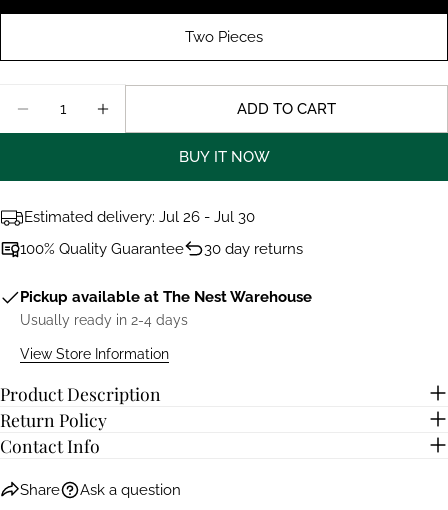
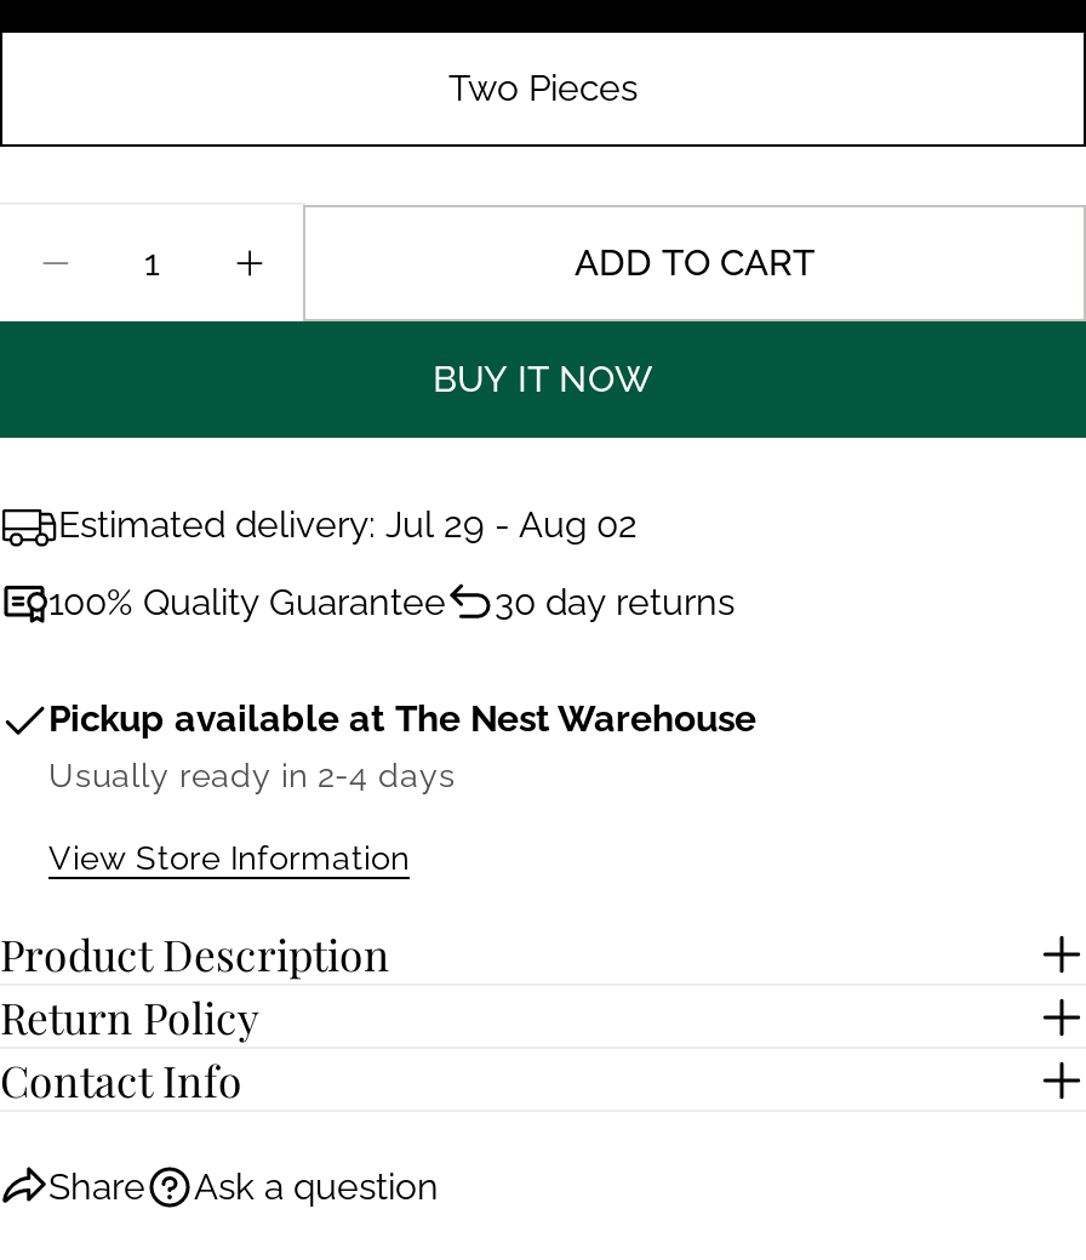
- Estimated delivery: Jul 26 - Jul 30
+ Estimated delivery: Jul 29 - Aug 02
